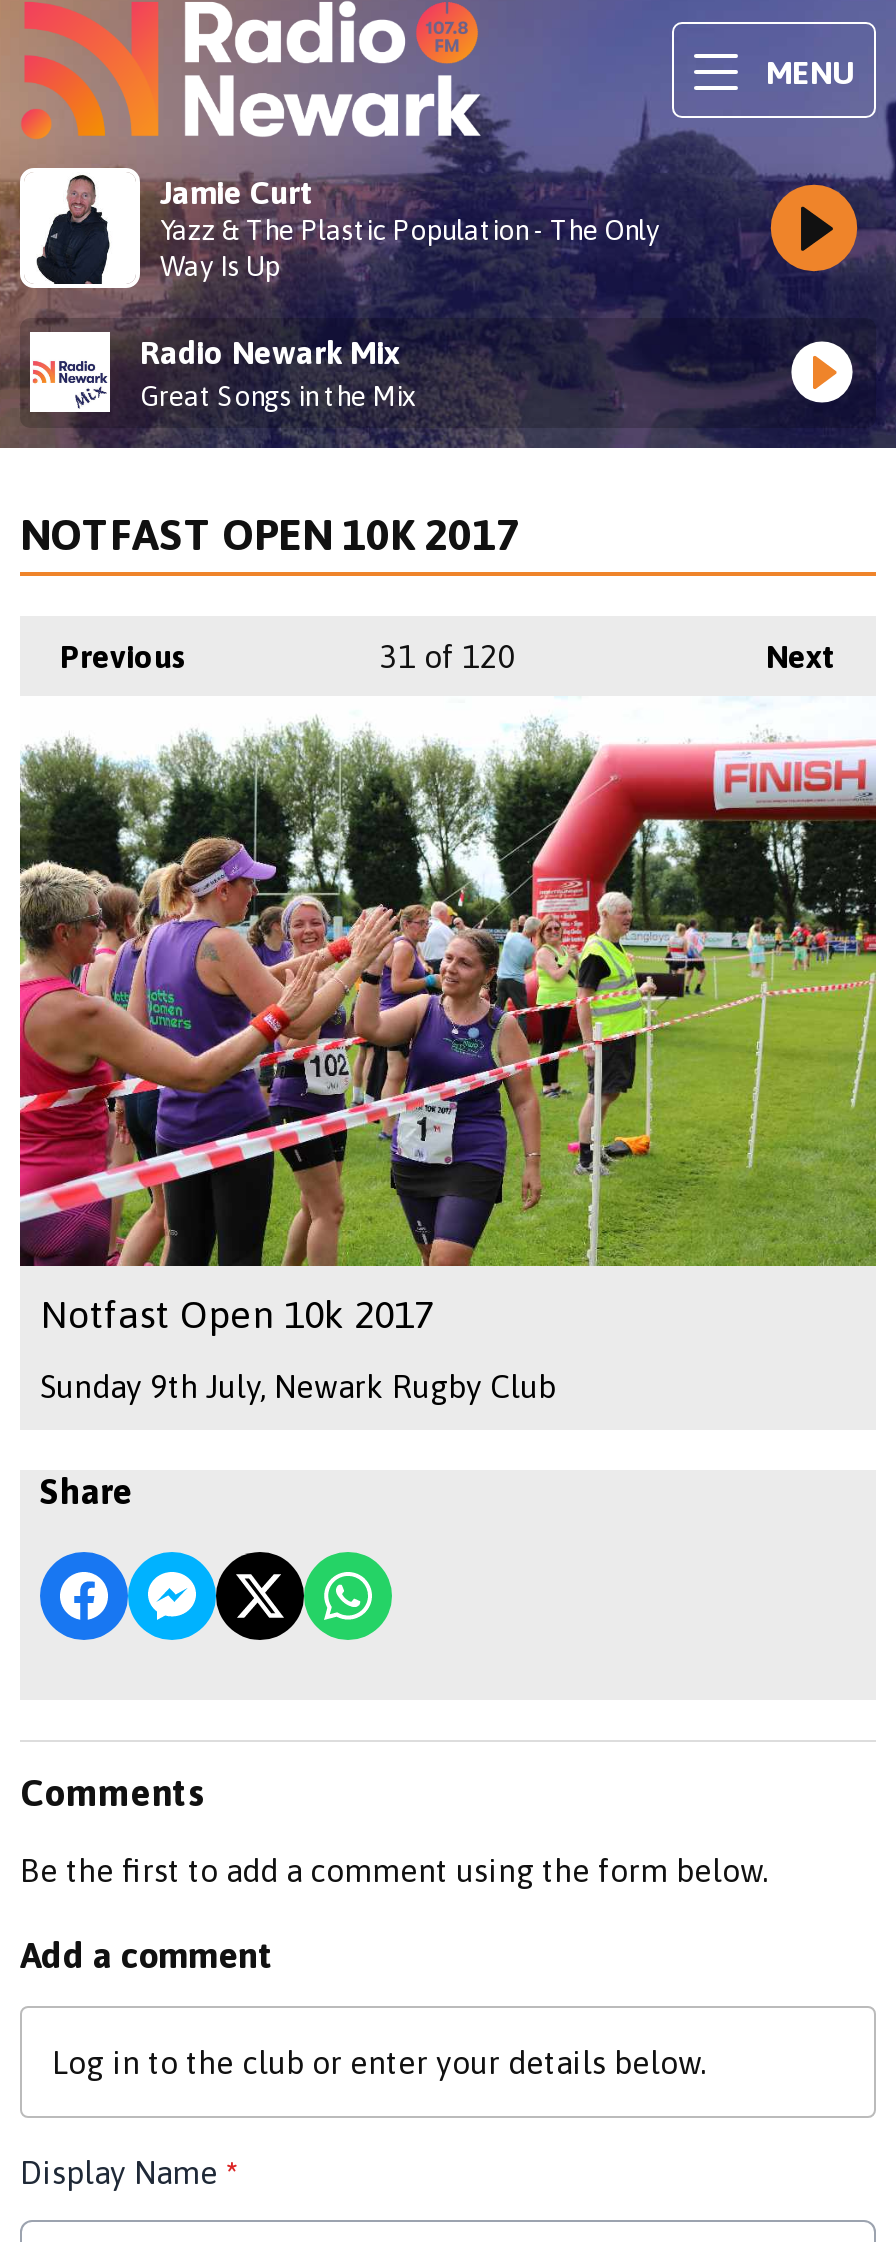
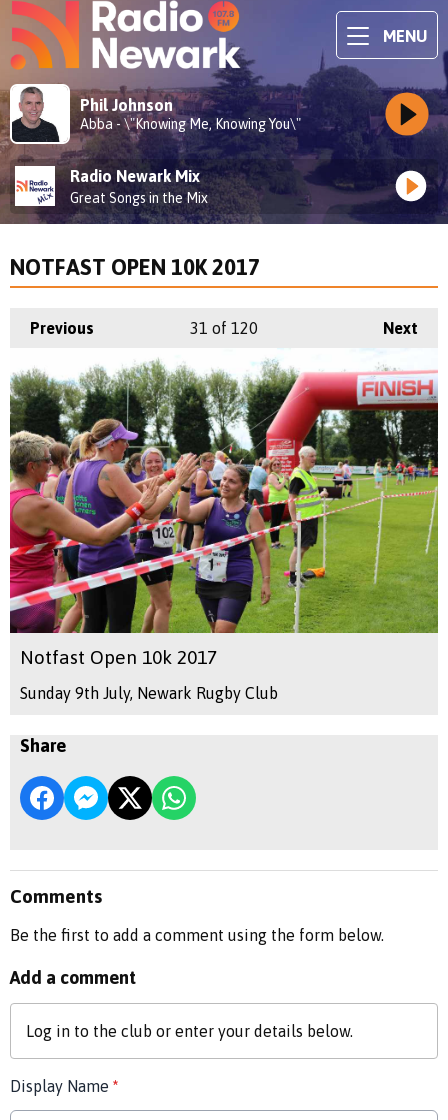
- [image]
- Jamie Curt
- Yazz & The Plastic Population - The Only
- Way Is Up
+ [image]
+ Phil Johnson
+ Abba - \"Knowing Me, Knowing You\"
